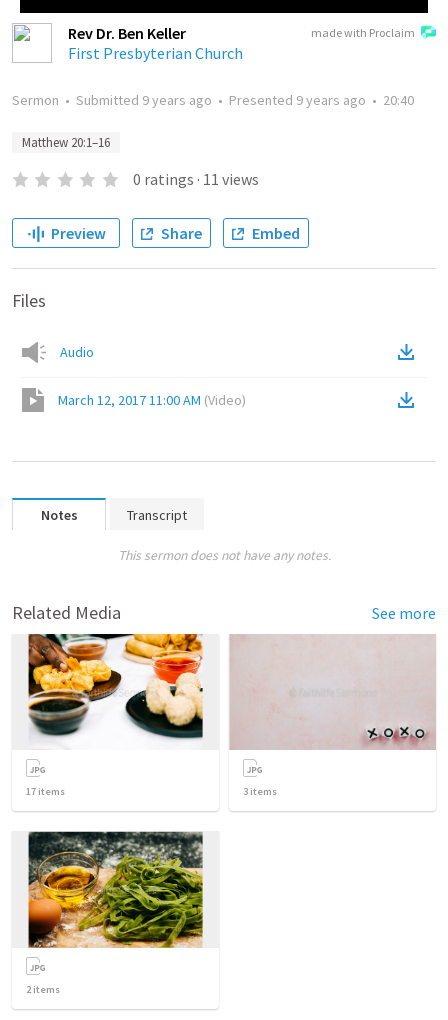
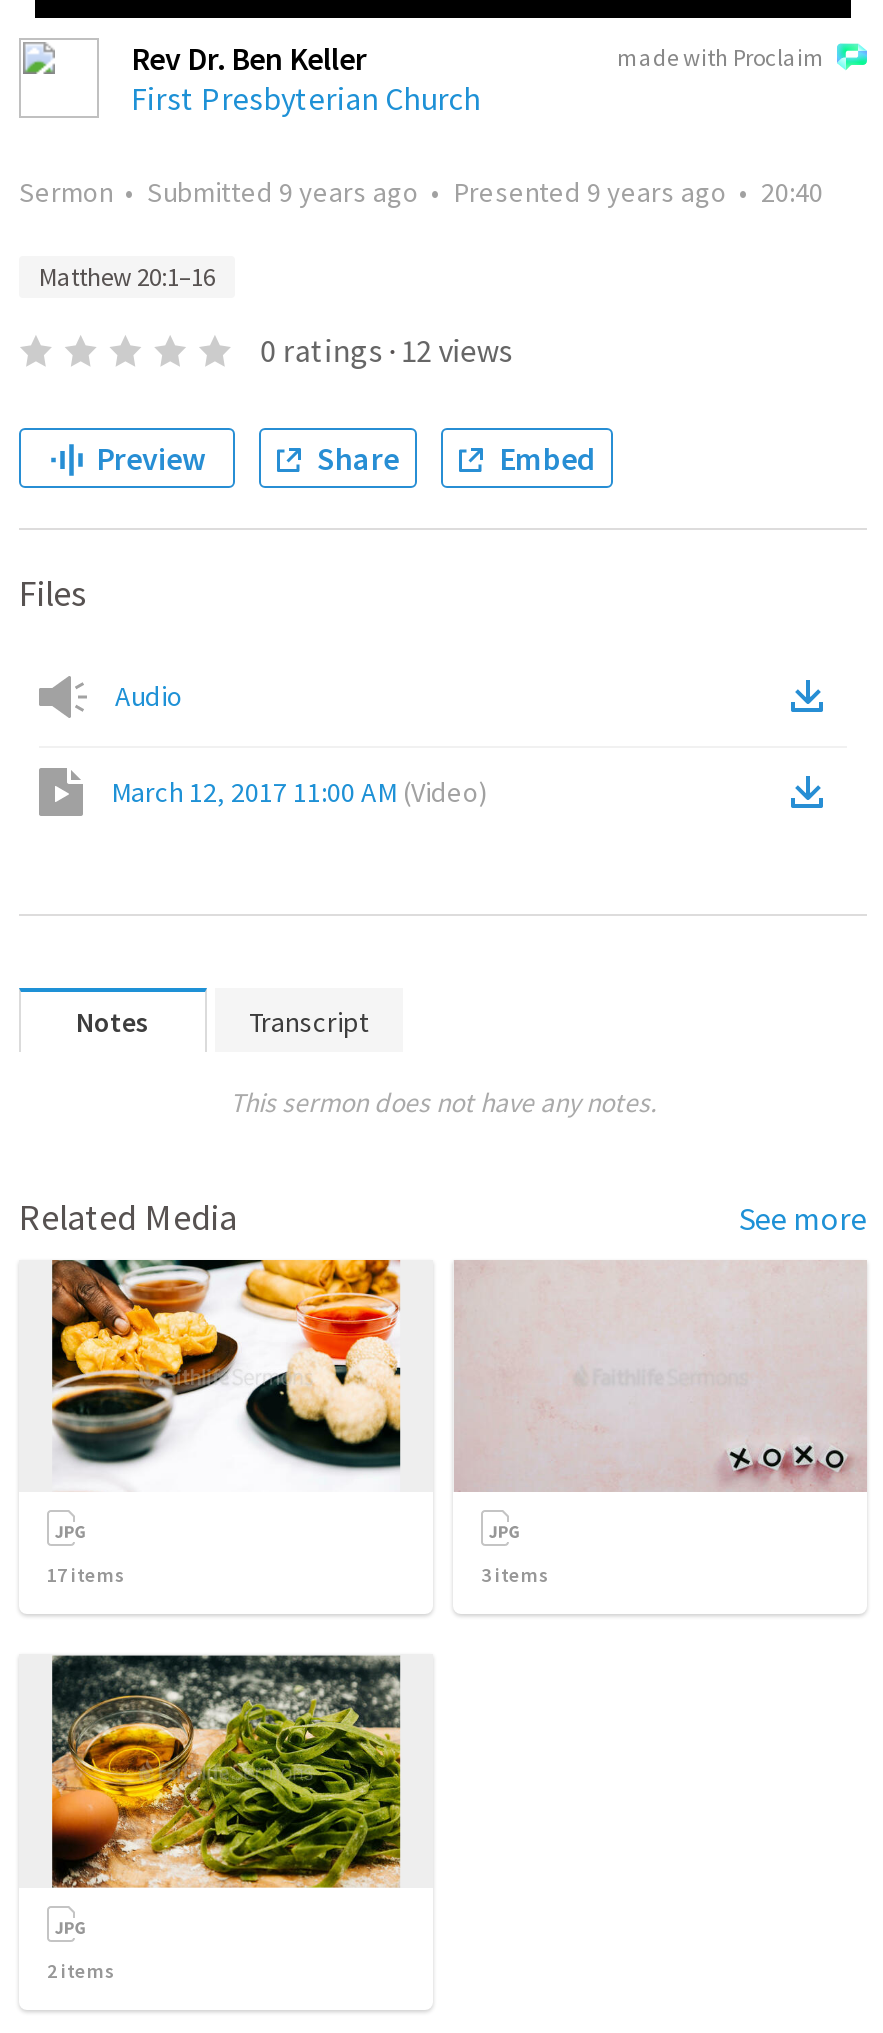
- 0 ratings · 11 views
+ 0 ratings · 12 views
